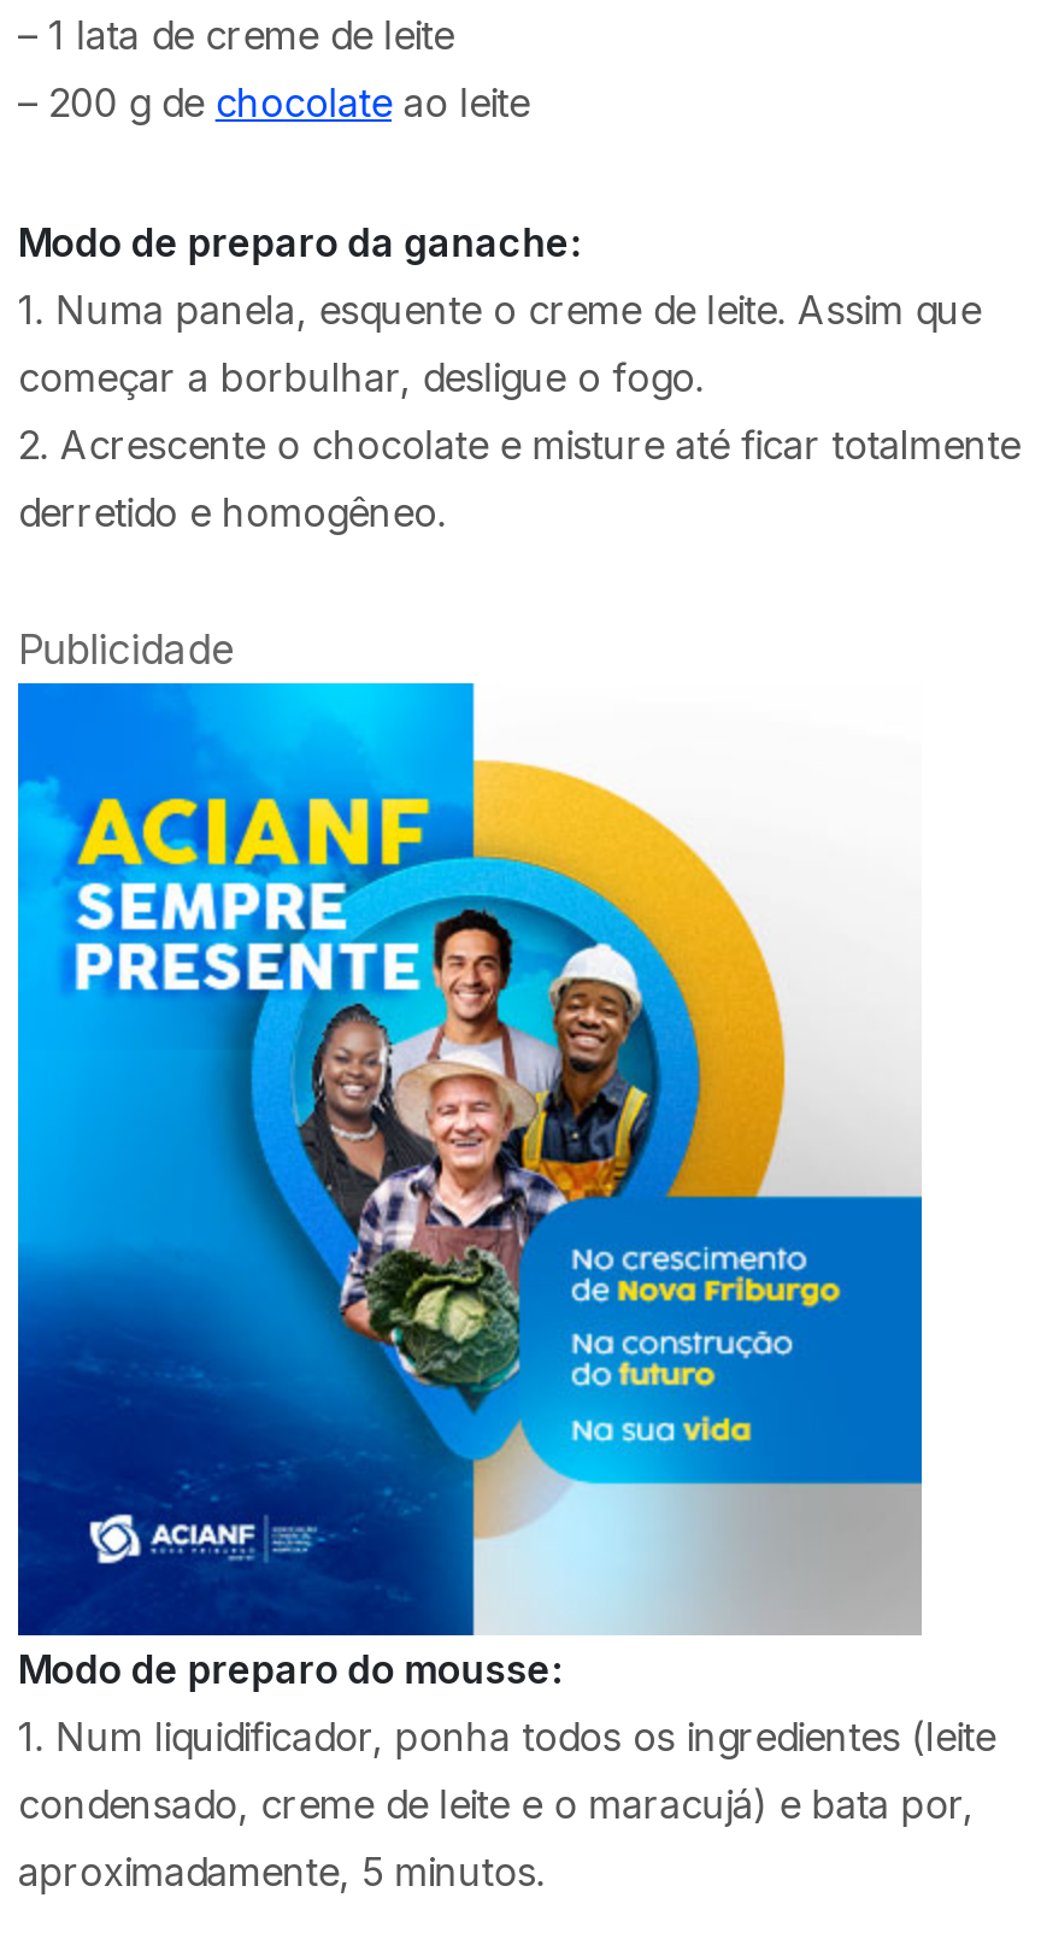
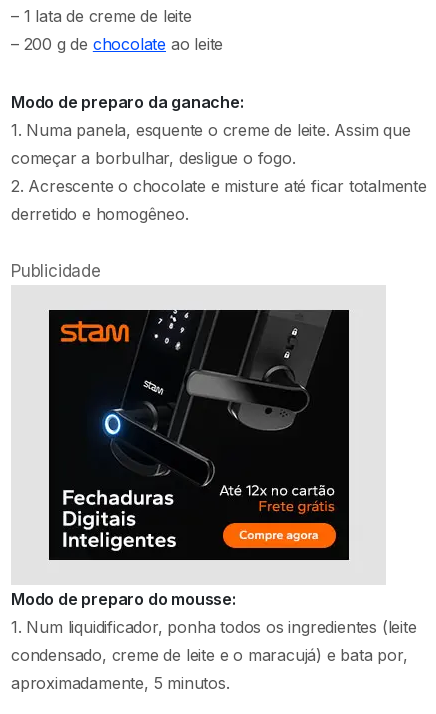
- [image]
+ [image]
